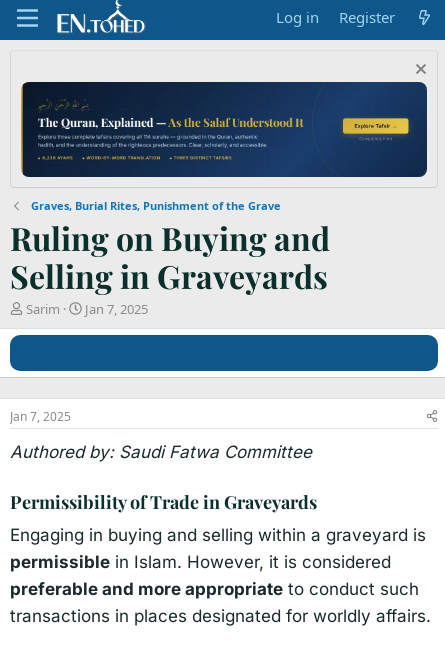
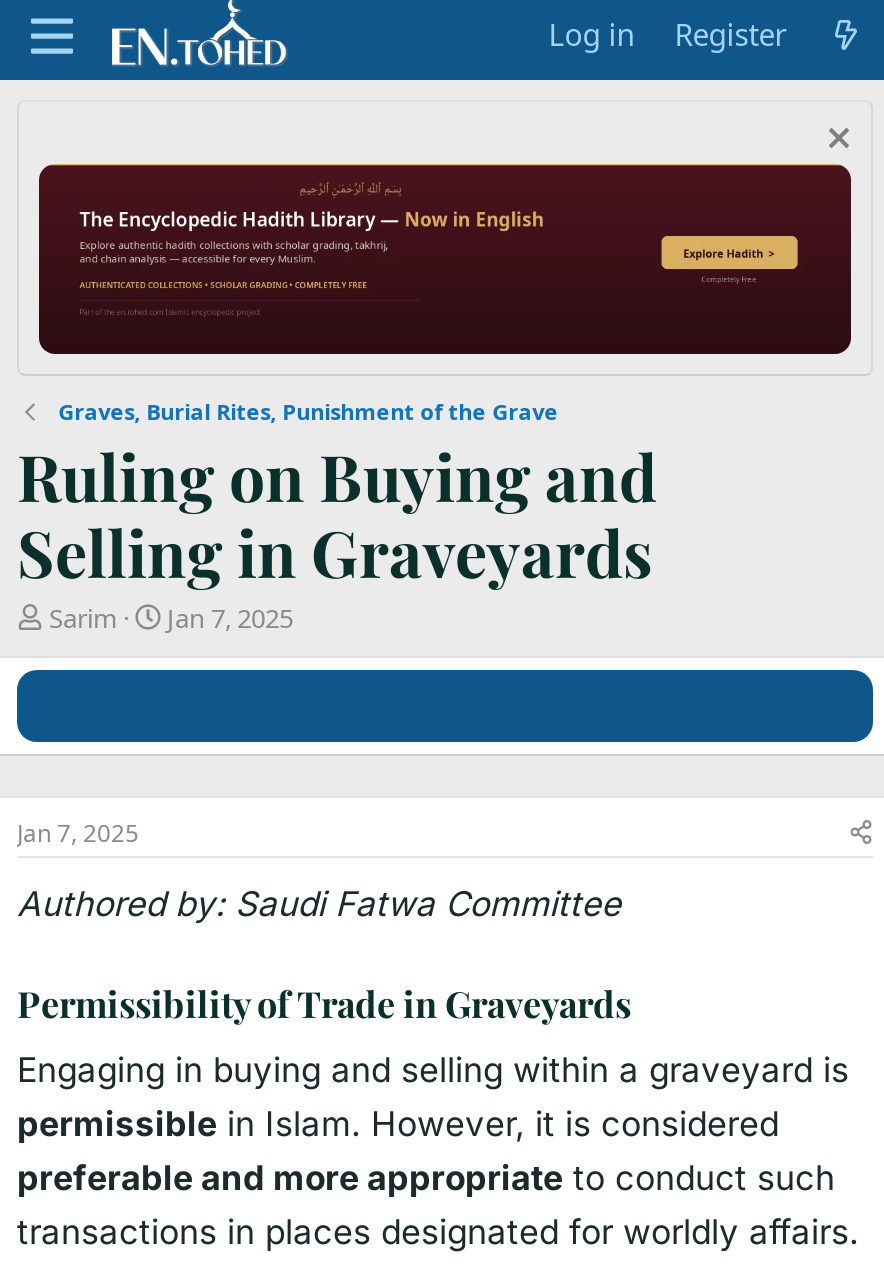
- [image]
+ [image]
